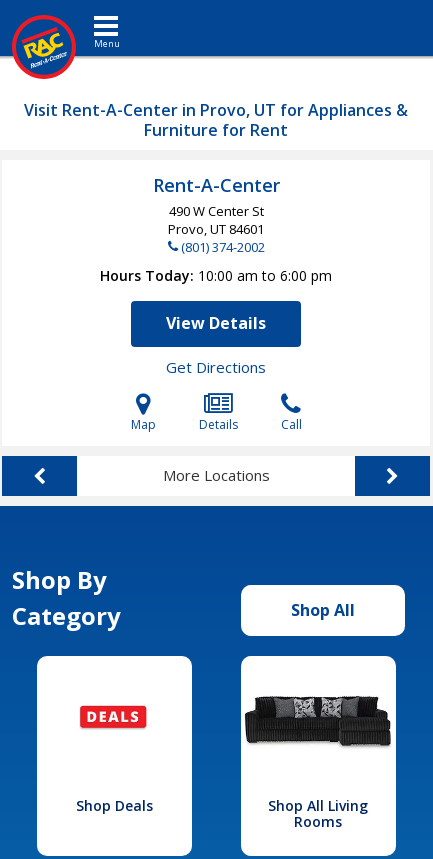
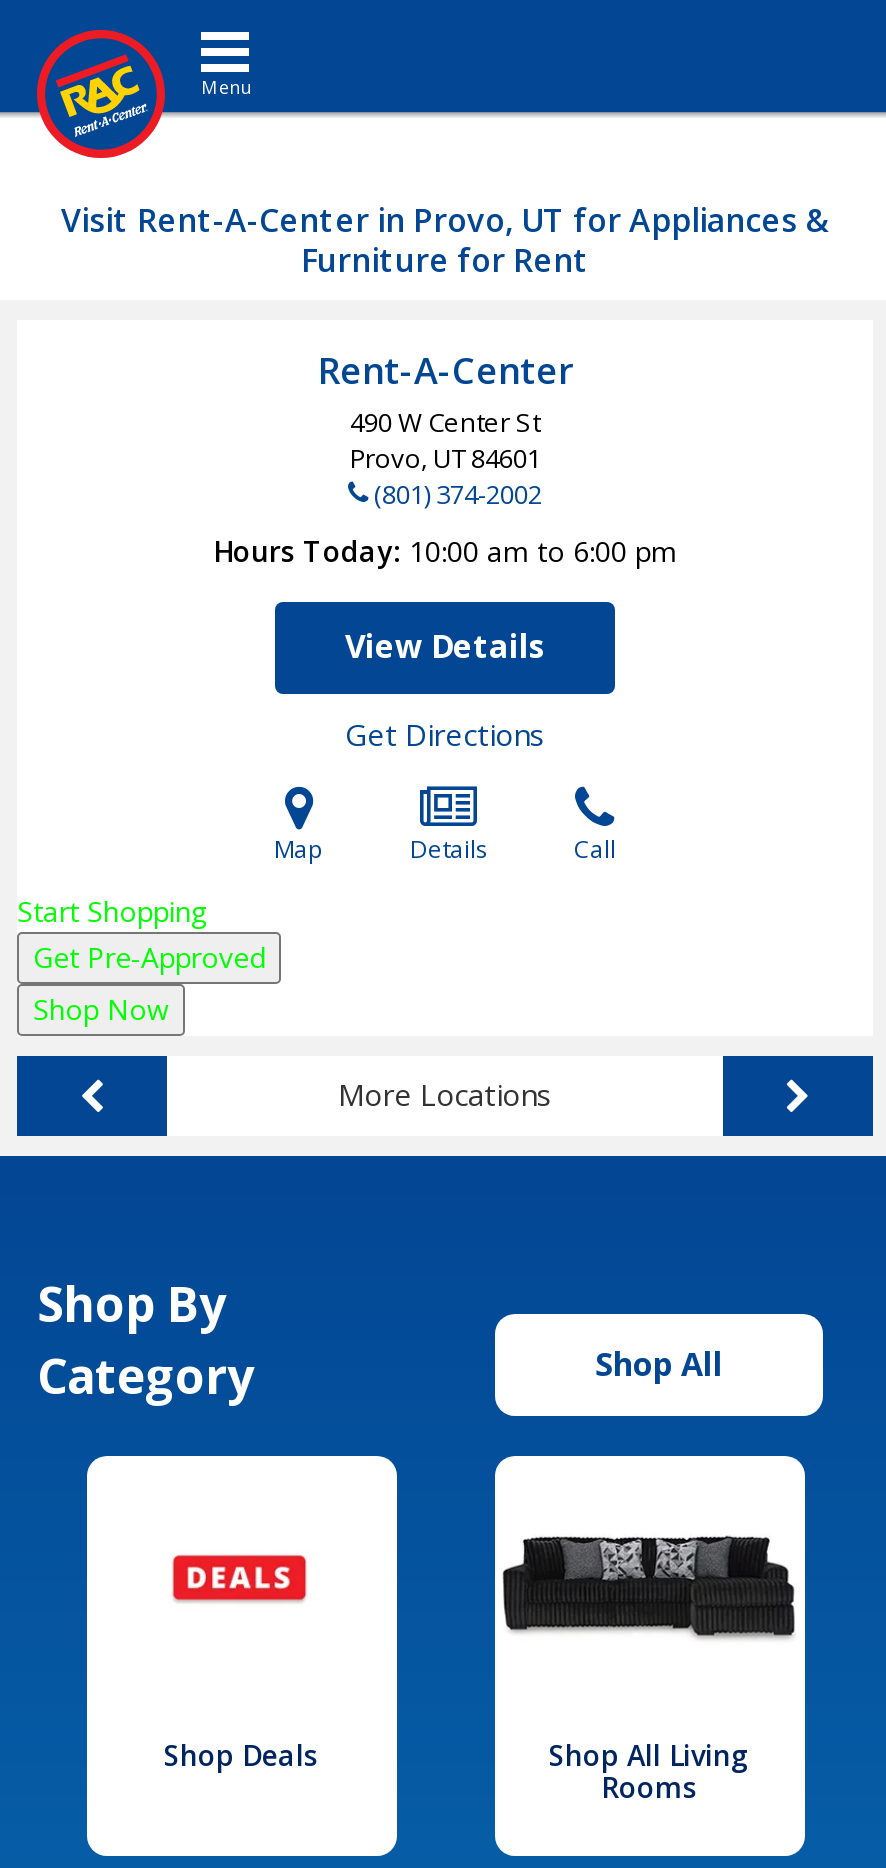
+ Start Shopping
+ Get Pre-Approved
+ Shop Now
